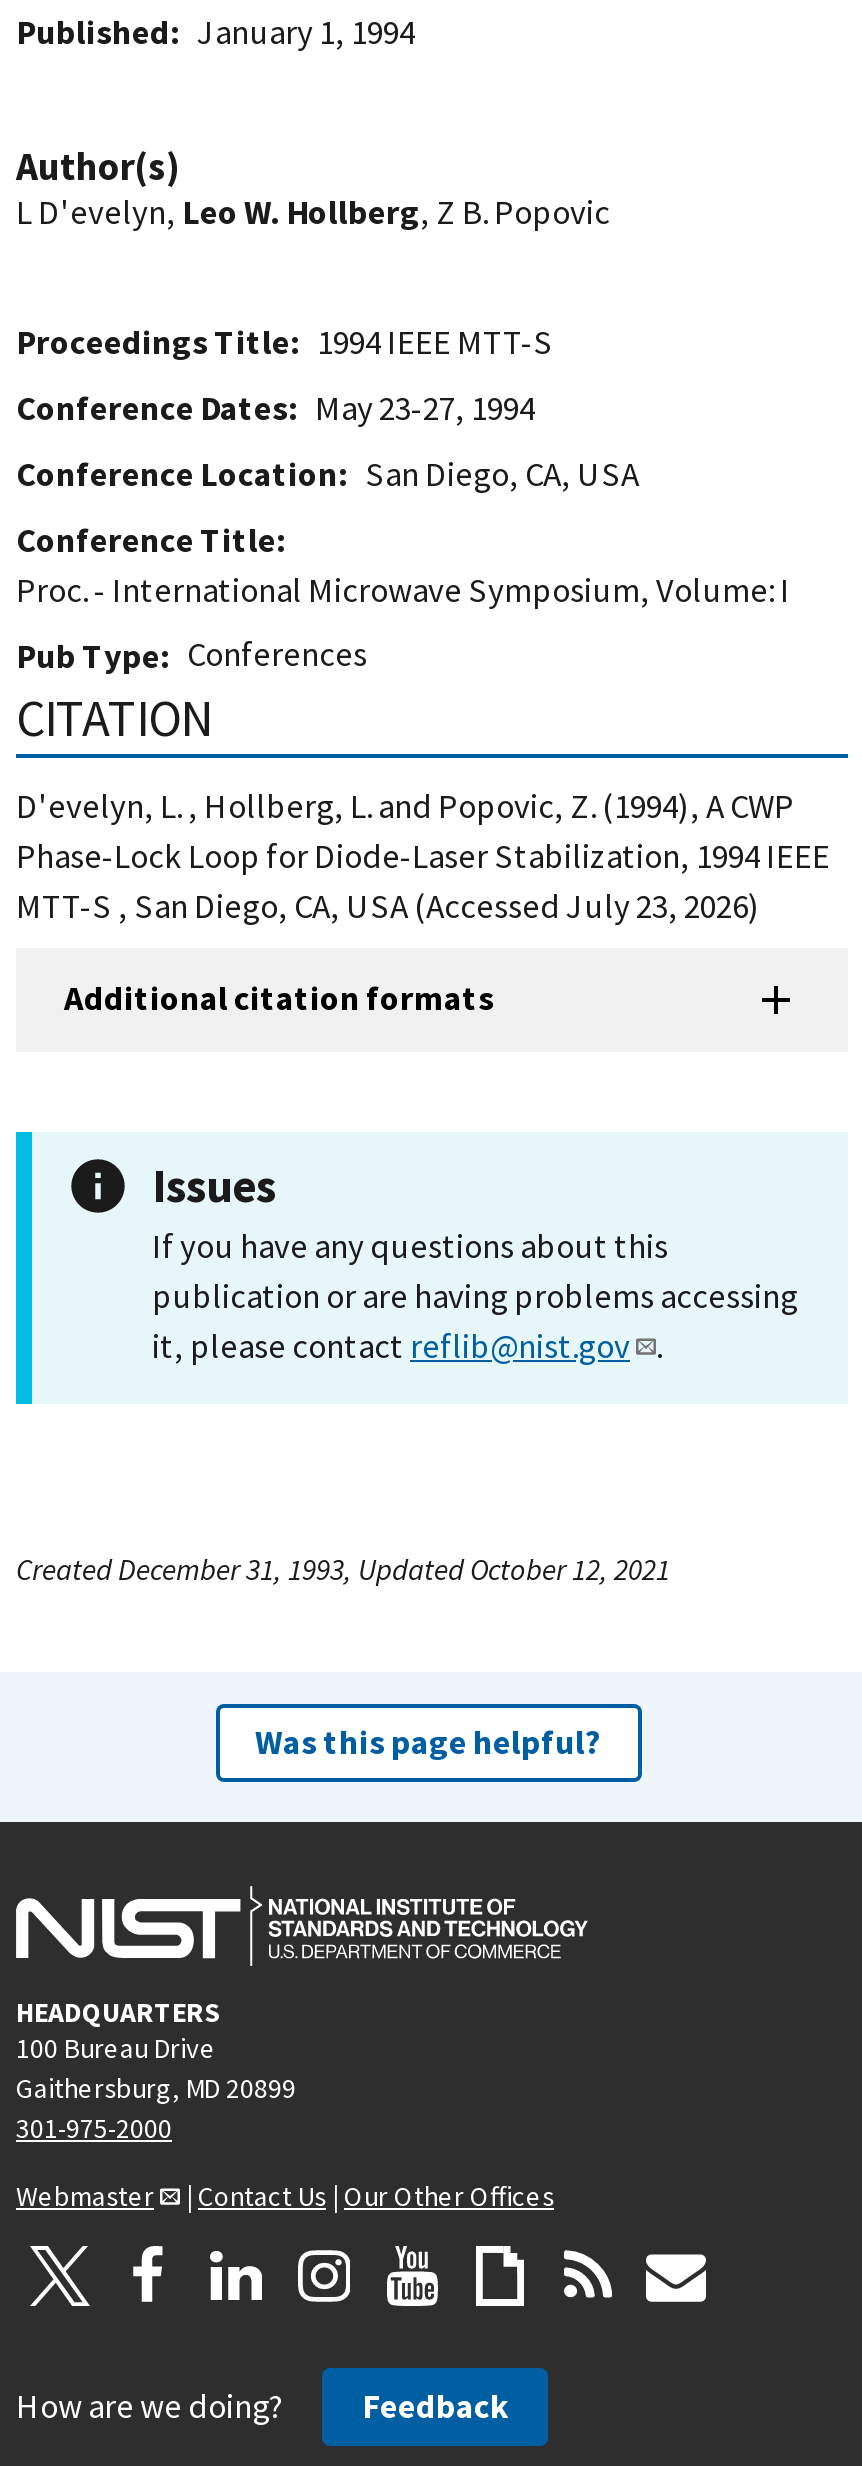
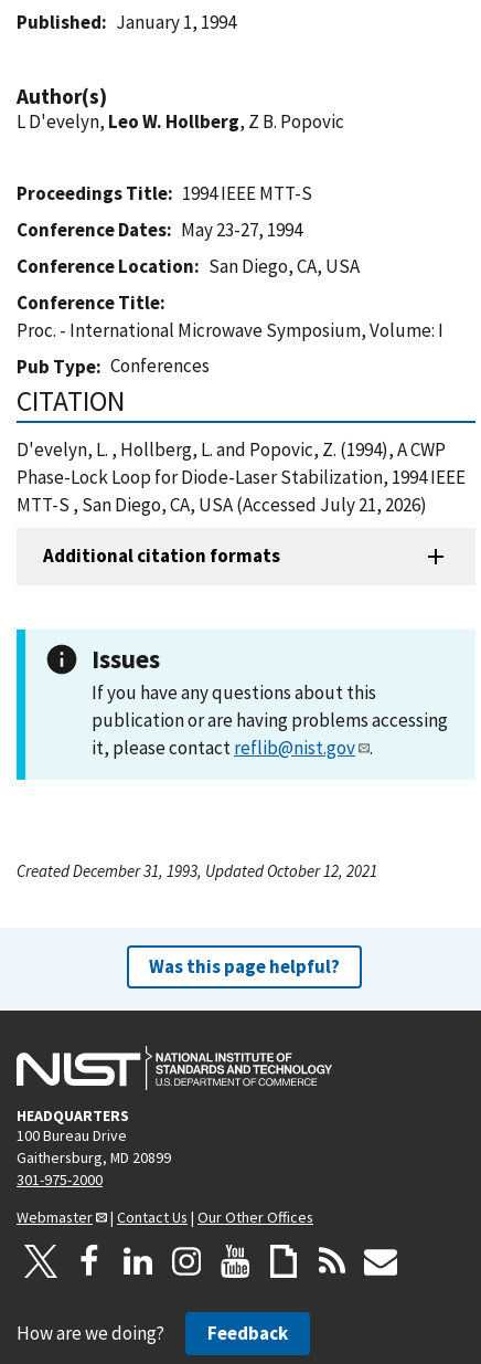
- MTT-S , San Diego, CA, USA (Accessed July 23, 2026)
+ MTT-S , San Diego, CA, USA (Accessed July 21, 2026)
